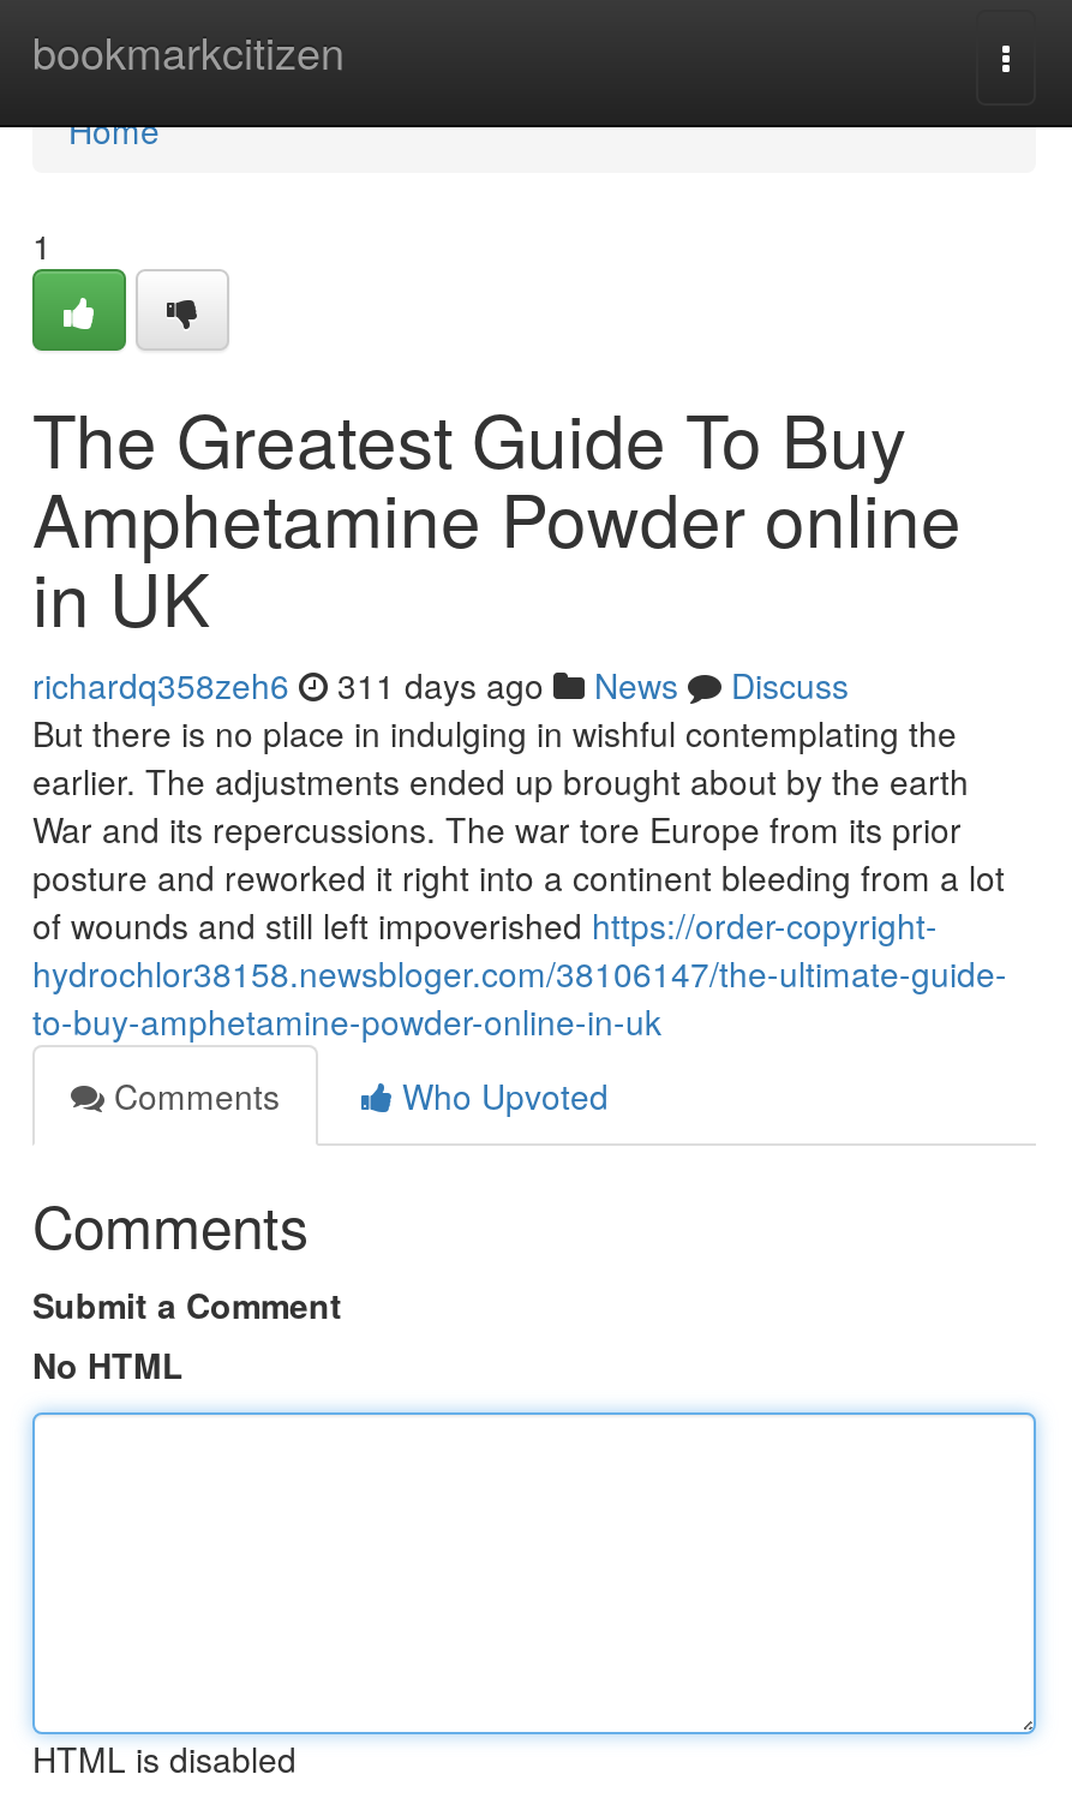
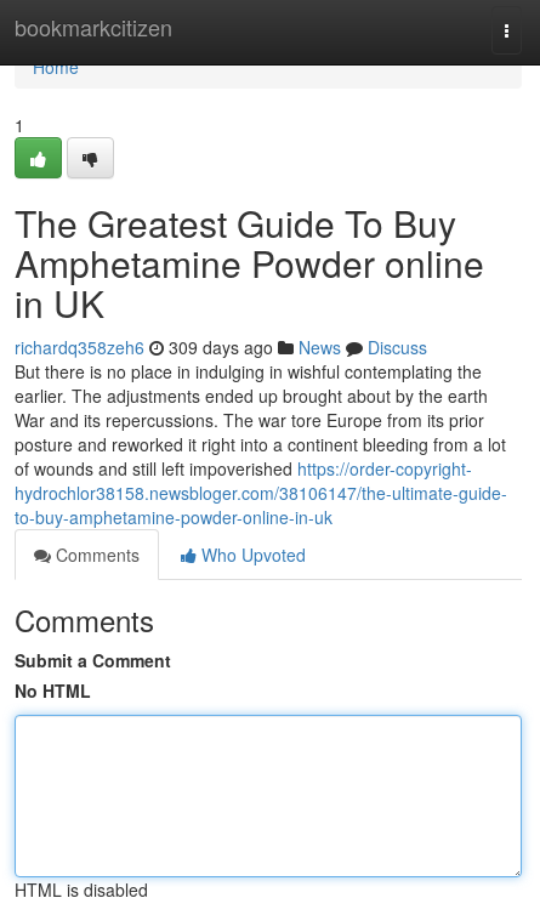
- richardq358zeh6 311 days ago News Discuss
+ richardq358zeh6 309 days ago News Discuss
